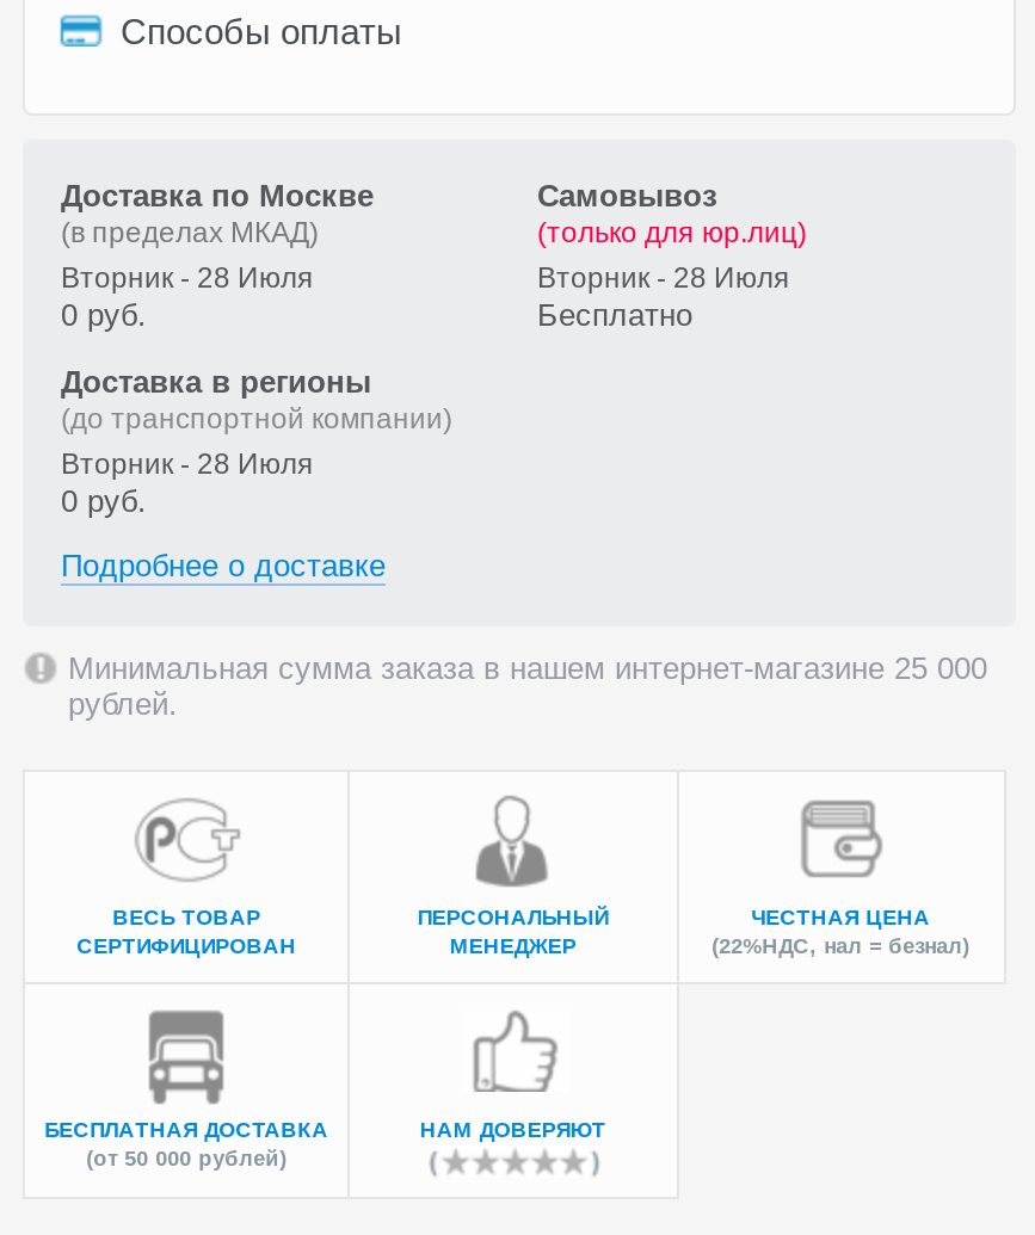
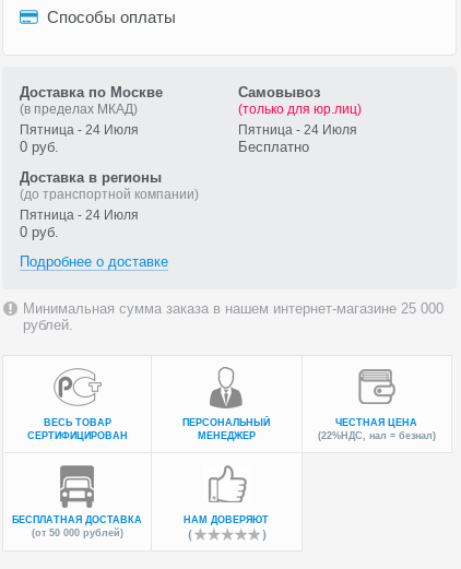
- Вторник - 28 Июля
+ Пятница - 24 Июля

- Вторник - 28 Июля
+ Пятница - 24 Июля

- Вторник - 28 Июля
+ Пятница - 24 Июля
